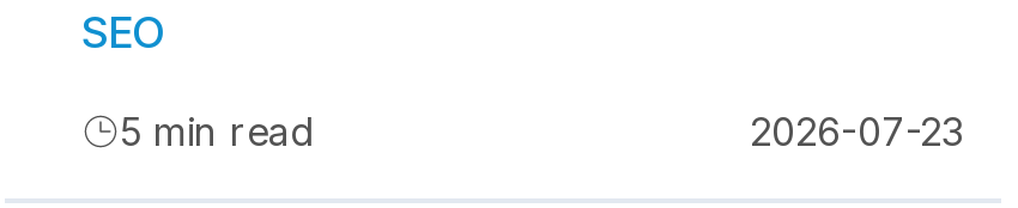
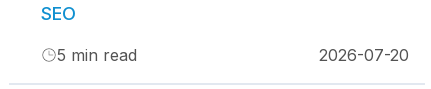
- 2026-07-23
+ 2026-07-20
